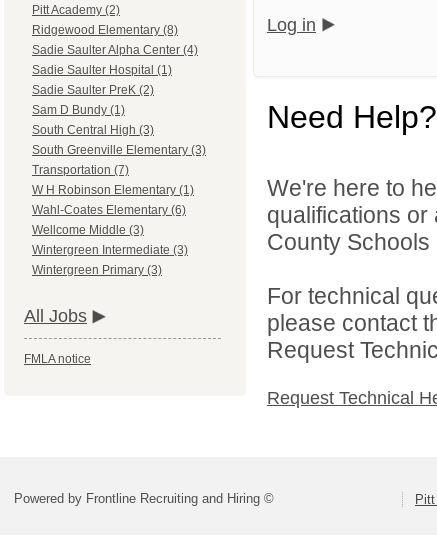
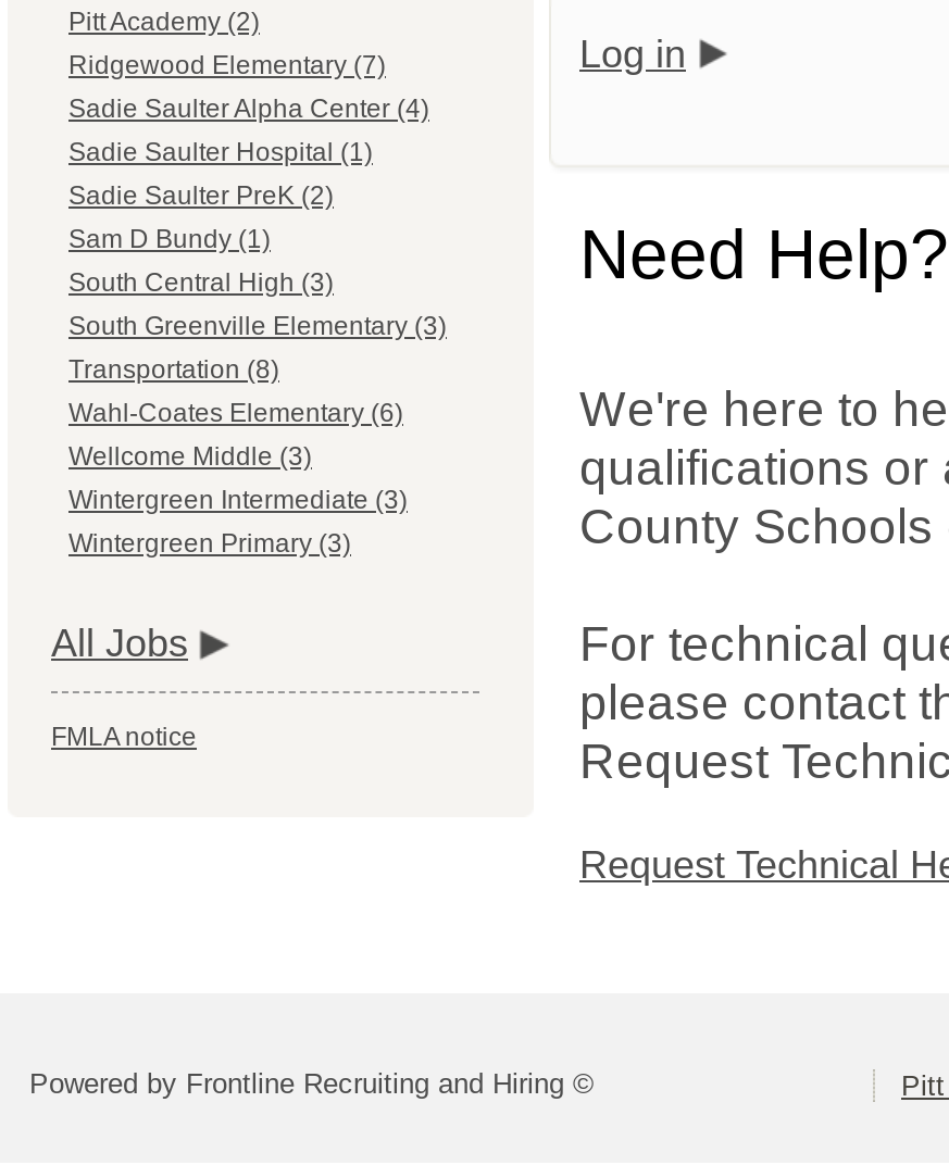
- Ridgewood Elementary (8)
+ Ridgewood Elementary (7)

- Transportation (7)
- W H Robinson Elementary (1)
+ Transportation (8)

moved up: Wahl-Coates Elementary (6) | Wellcome Middle (3) | Wintergreen Intermediate (3) | Wintergreen Primary (3) | All Jobs | FMLA notice
